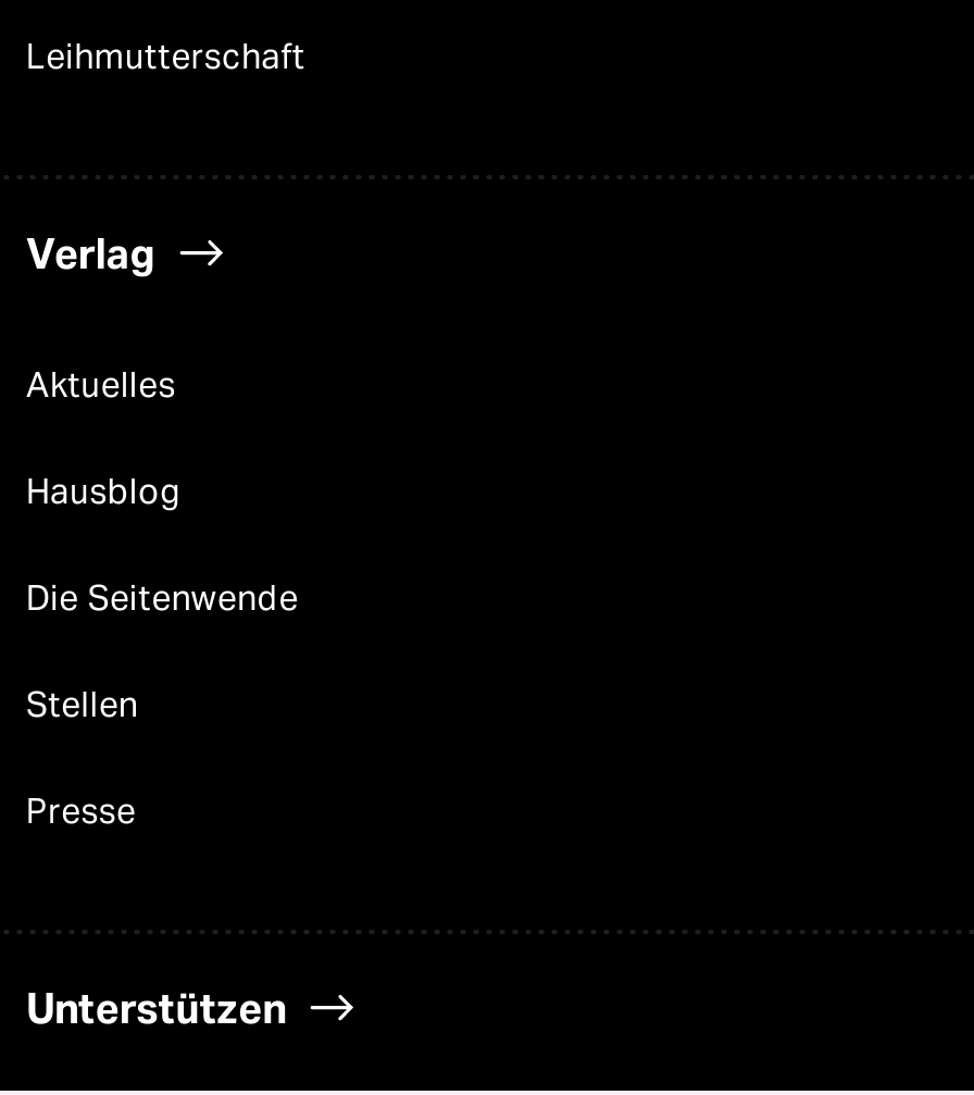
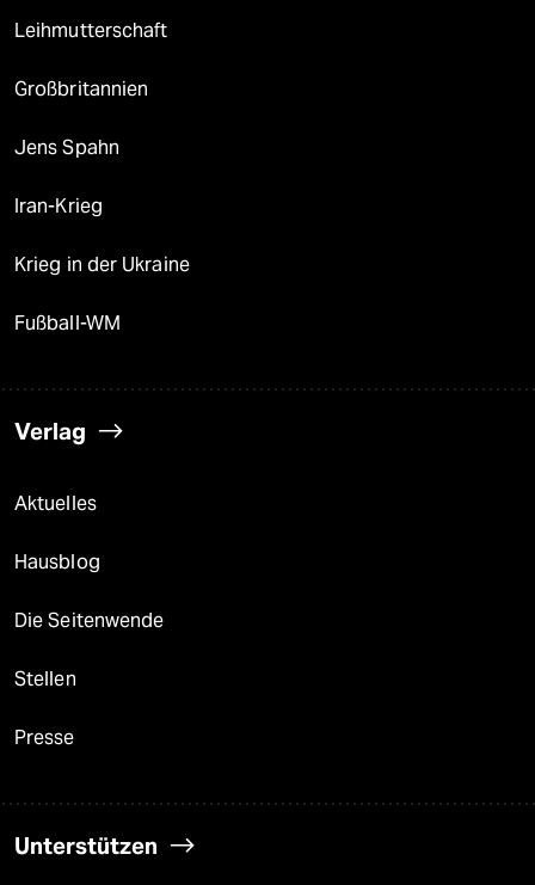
+ Großbritannien
+ Jens Spahn
+ Iran-Krieg
+ Krieg in der Ukraine
+ Fußball-WM
